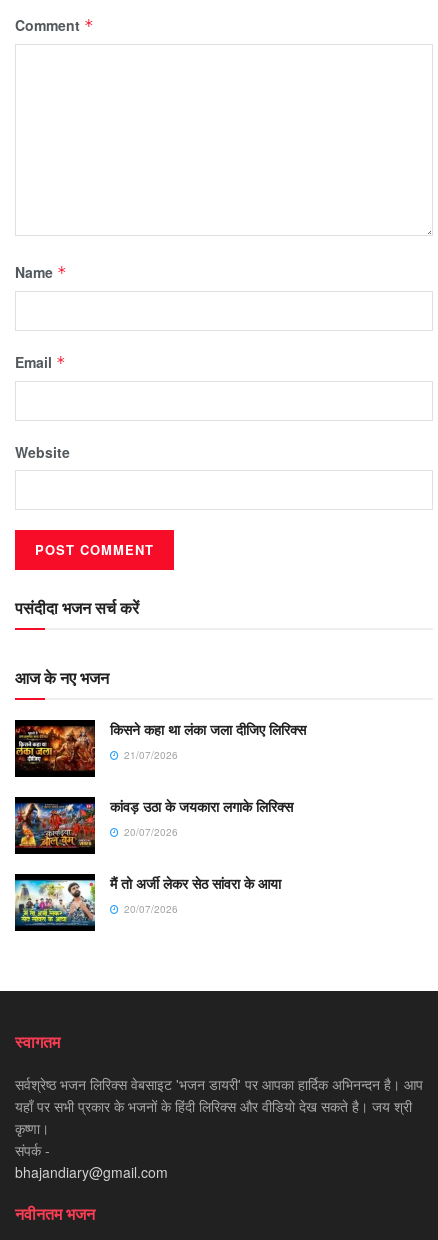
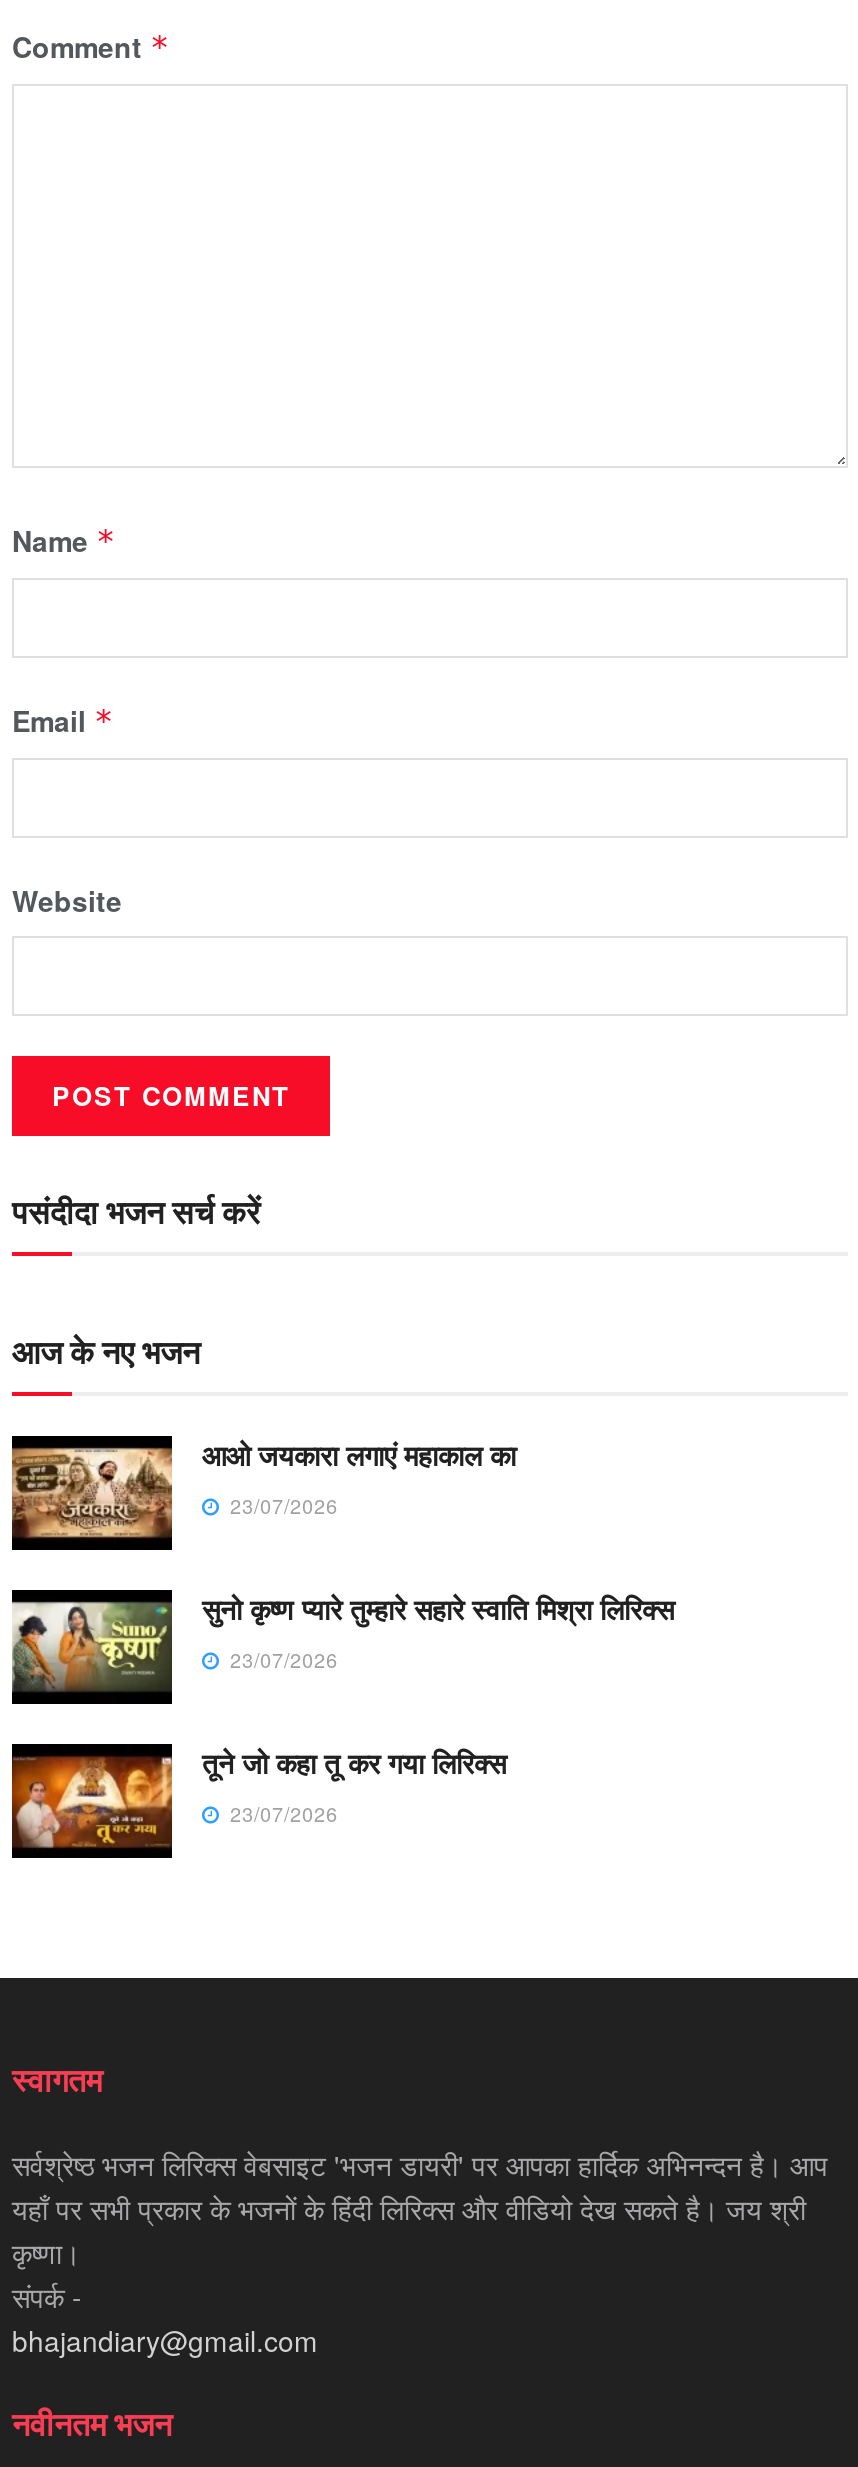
- [image]
- किसने कहा था लंका जला दीजिए लिरिक्स
- 21/07/2026
+ [image]
+ आओ जयकारा लगाएं महाकाल का
+ 23/07/2026

- [image]
- कांवड़ उठा के जयकारा लगाके लिरिक्स
- 20/07/2026
+ [image]
+ सुनो कृष्ण प्यारे तुम्हारे सहारे स्वाति मिश्रा लिरिक्स
+ 23/07/2026

- [image]
- मैं तो अर्जी लेकर सेठ सांवरा के आया
- 20/07/2026
+ [image]
+ तूने जो कहा तू कर गया लिरिक्स
+ 23/07/2026
